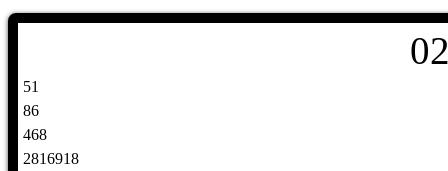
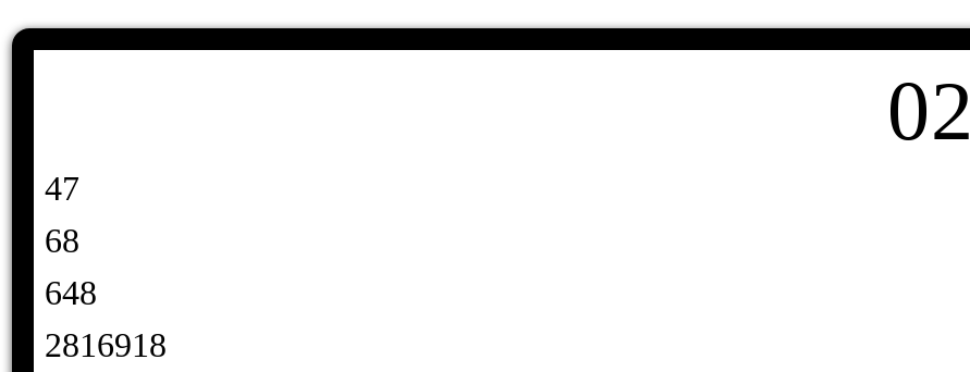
- 51
+ 47

- 86
+ 68

- 468
+ 648
